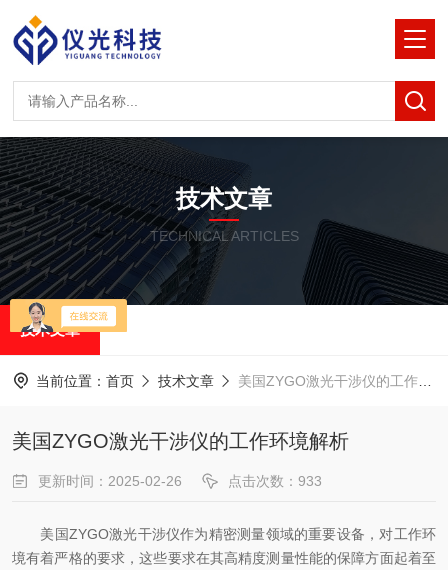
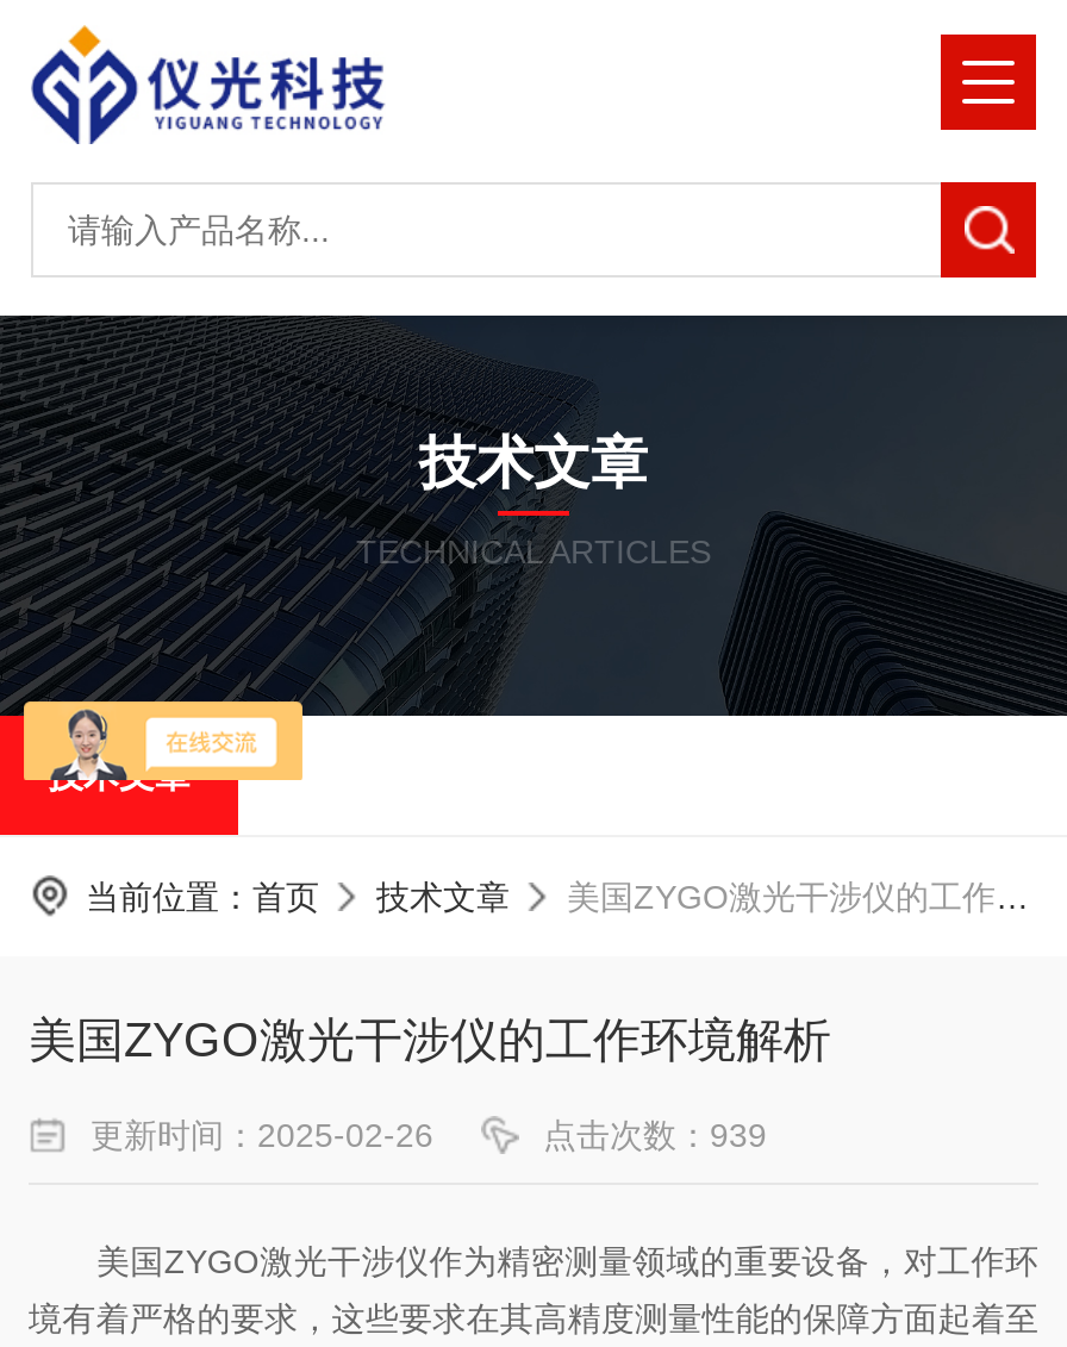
- 点击次数：933
+ 点击次数：939
